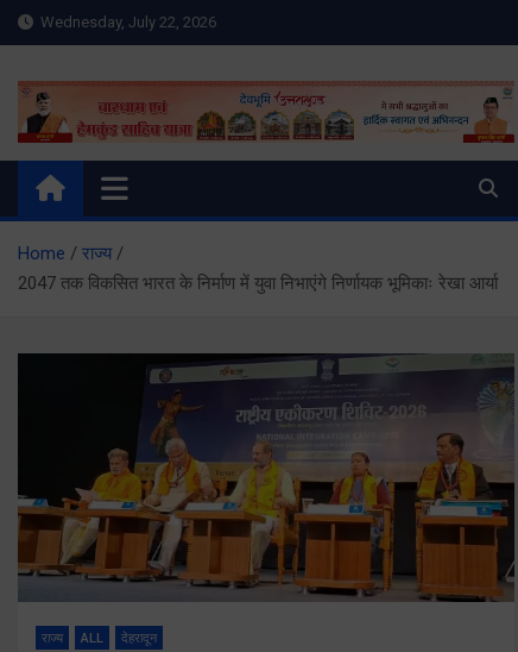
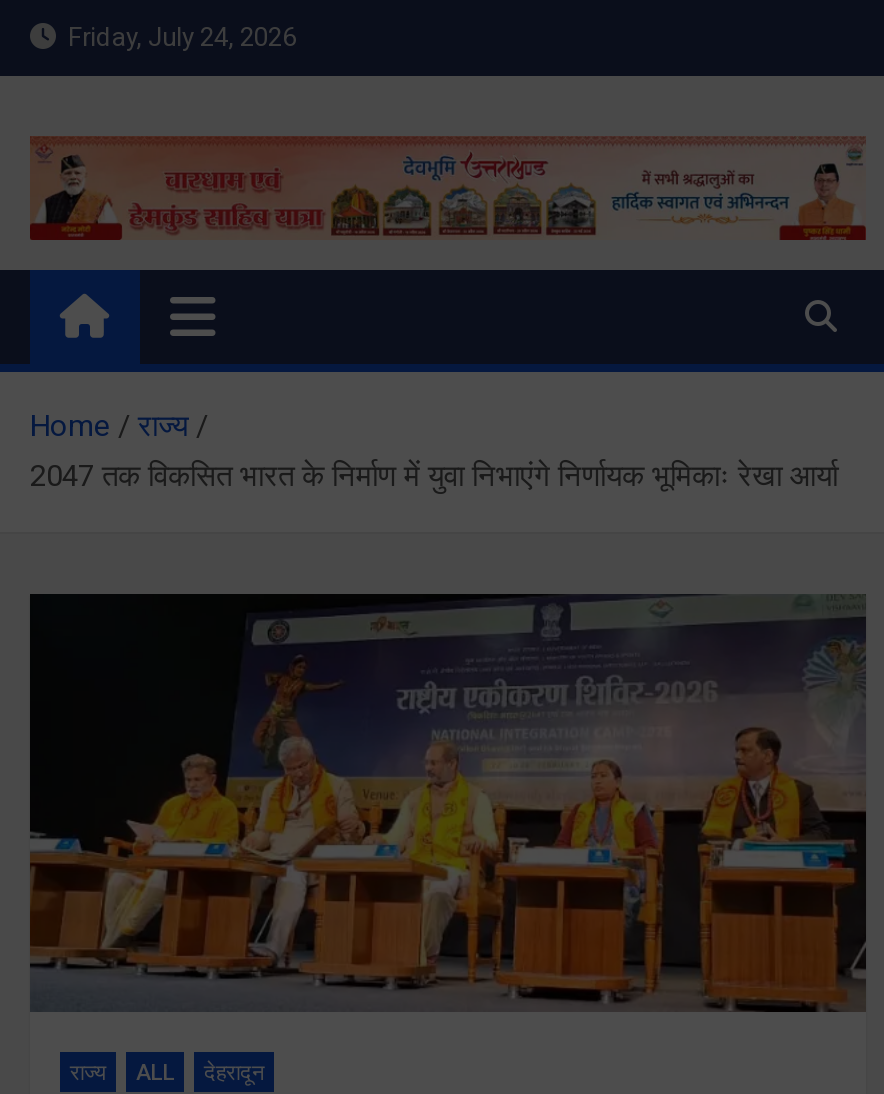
- Wednesday, July 22, 2026
+ Friday, July 24, 2026
